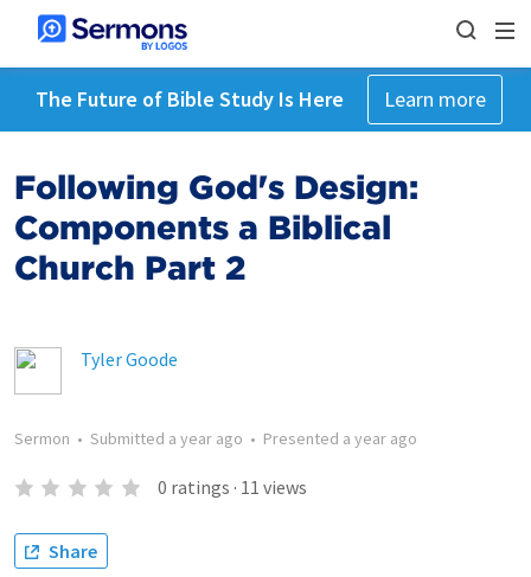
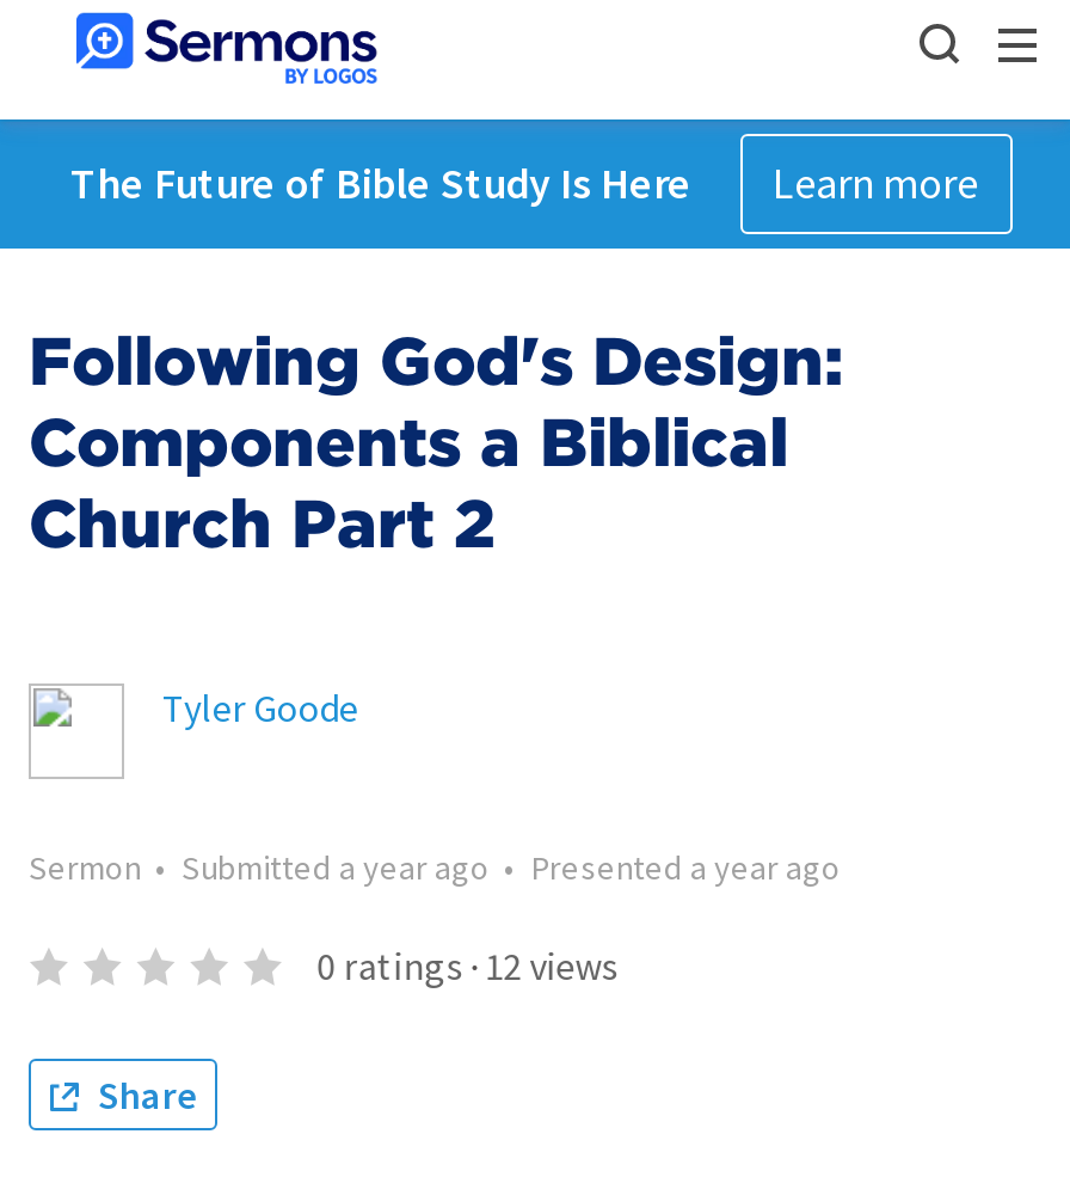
- 0 ratings · 11 views
+ 0 ratings · 12 views
